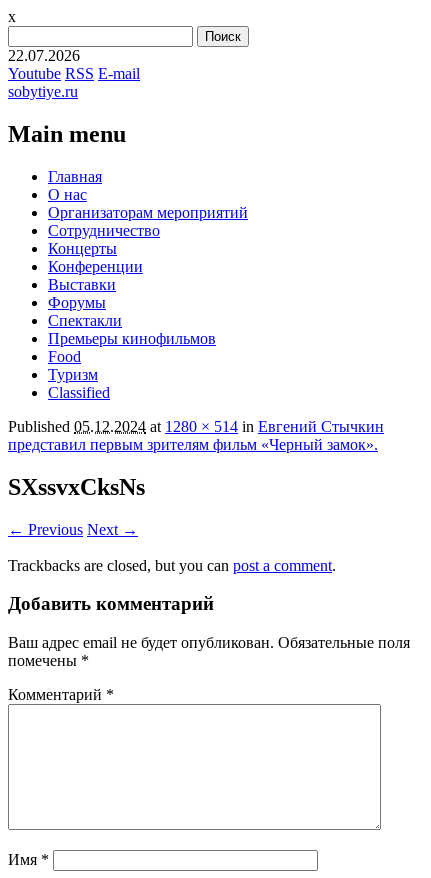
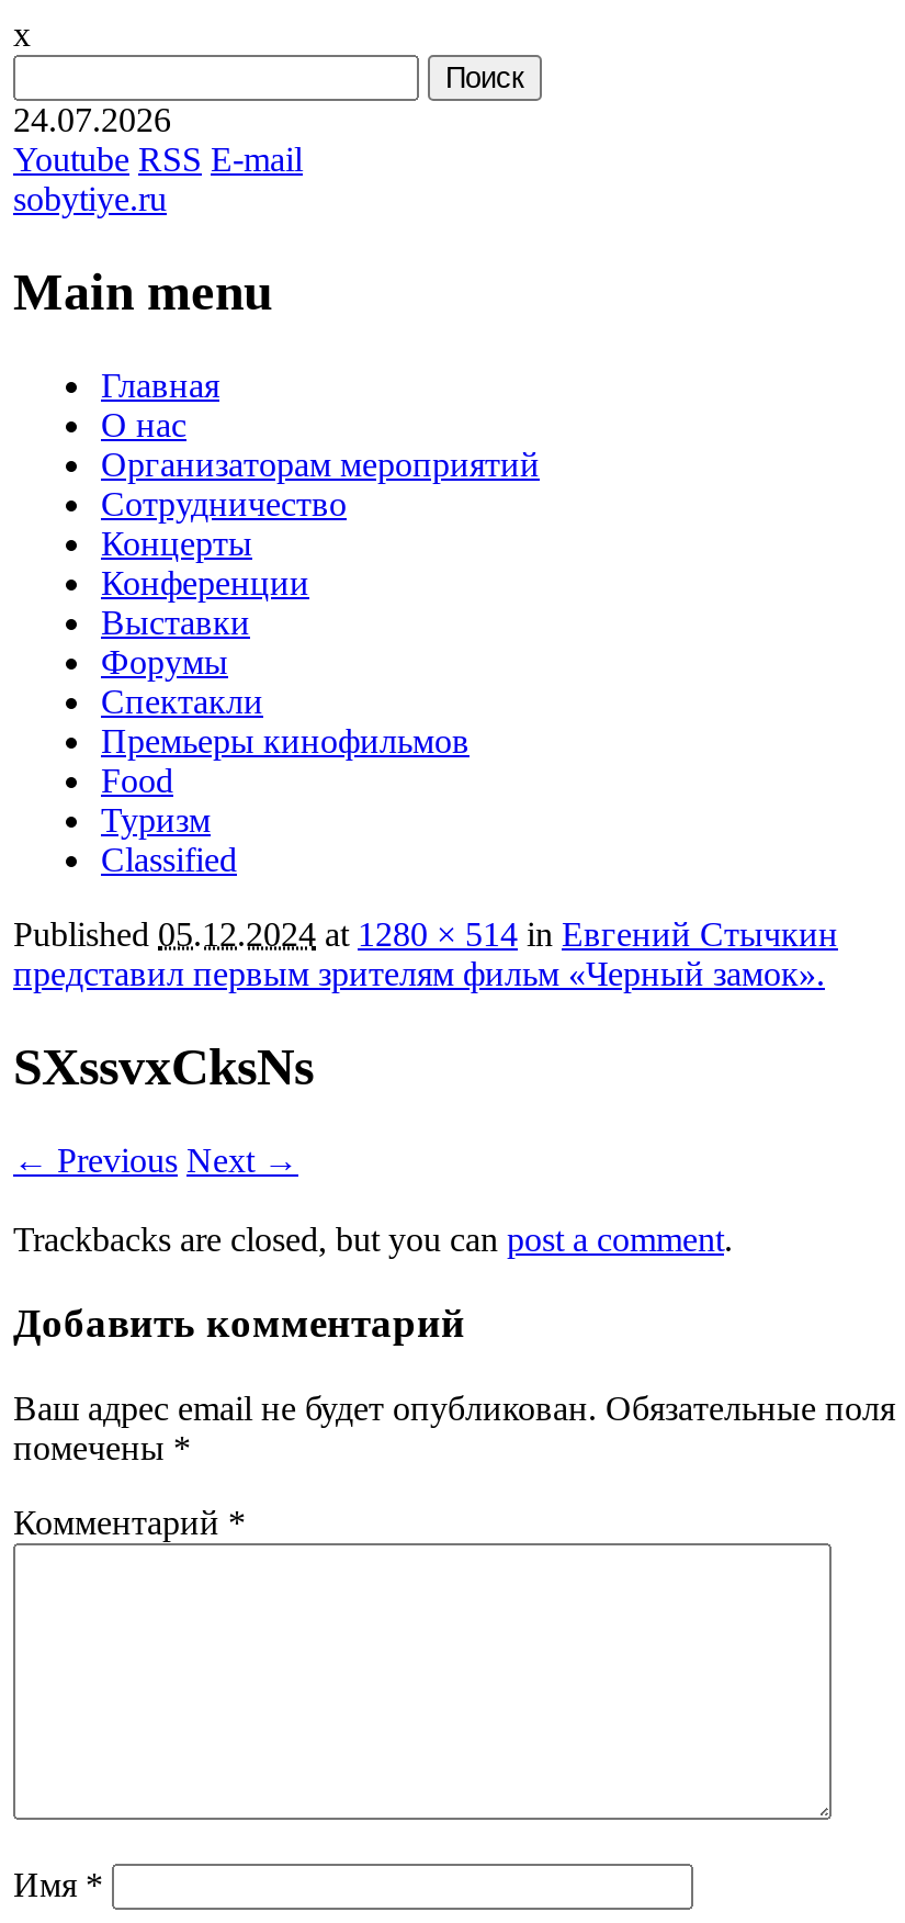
- 22.07.2026
+ 24.07.2026
